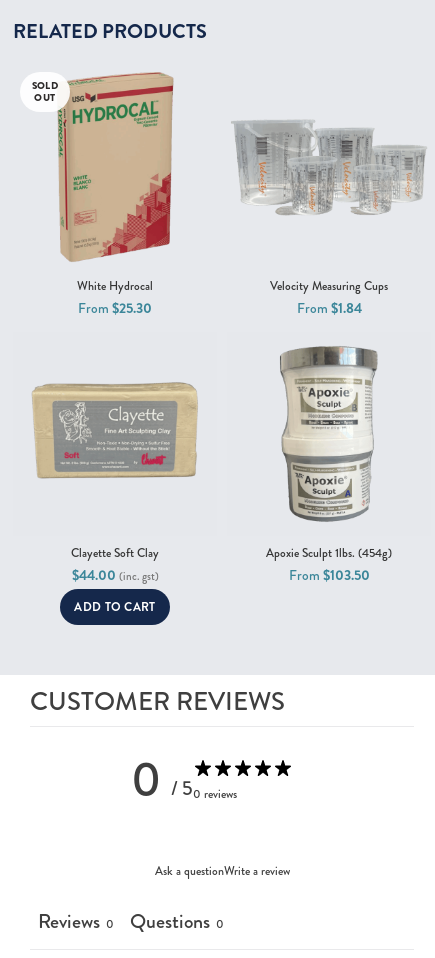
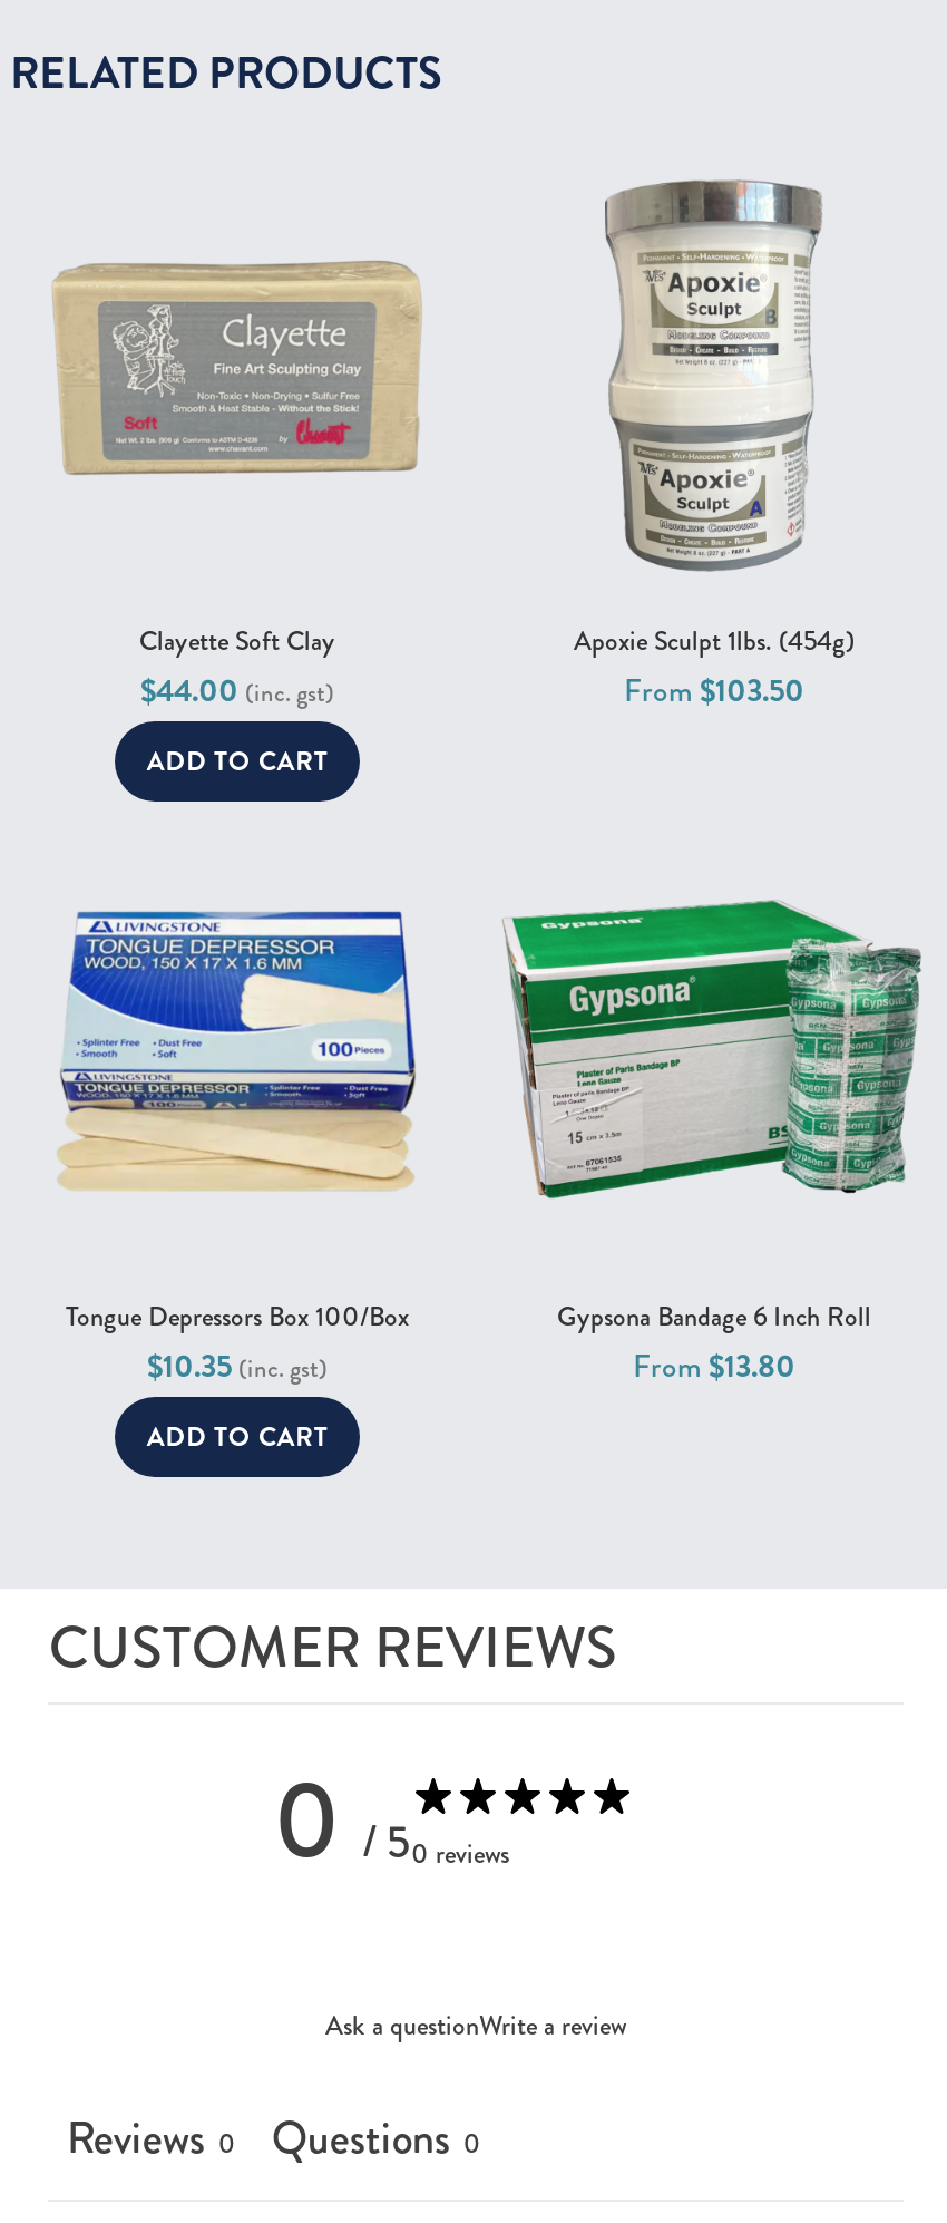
- [image]
- SOLD
- OUT

- [image]

- White Hydrocal
- From $25.30

- Velocity Measuring Cups
- From $1.84

moved up: [image] | Clayette Soft Clay | $44.00 (inc. gst) | ADD TO CART | Apoxie Sculpt 1lbs. (454g) | From $103.50

+ [image]

+ Tongue Depressors Box 100/Box
+ $10.35 (inc. gst)
+ ADD TO CART

+ [image]

+ Gypsona Bandage 6 Inch Roll
+ From $13.80
